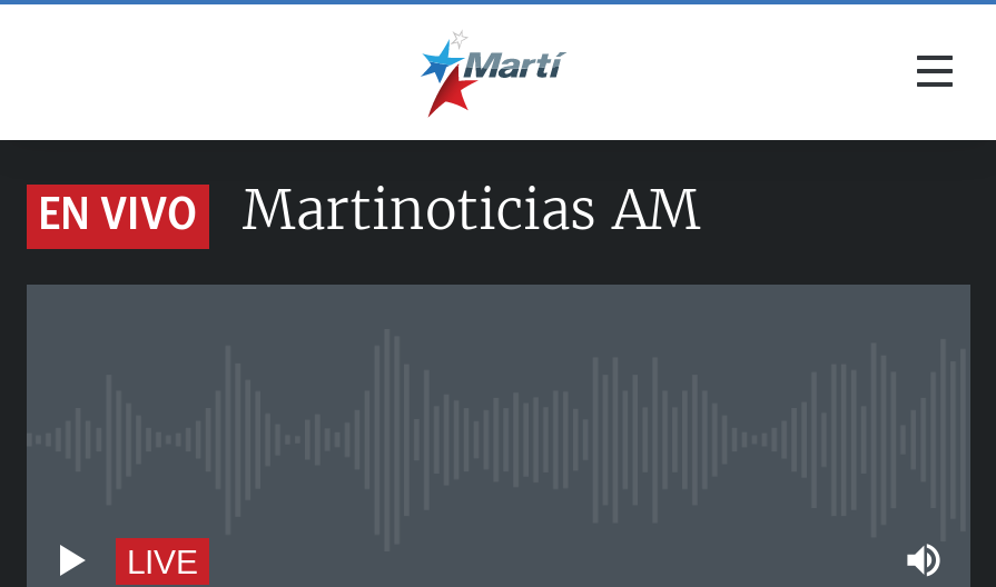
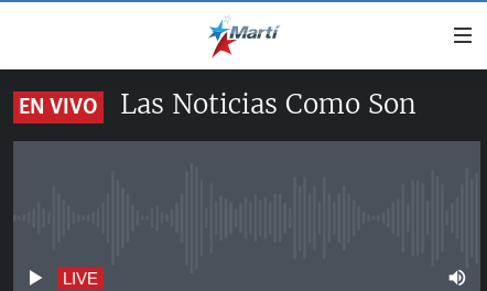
- Martinoticias AM
+ Las Noticias Como Son
